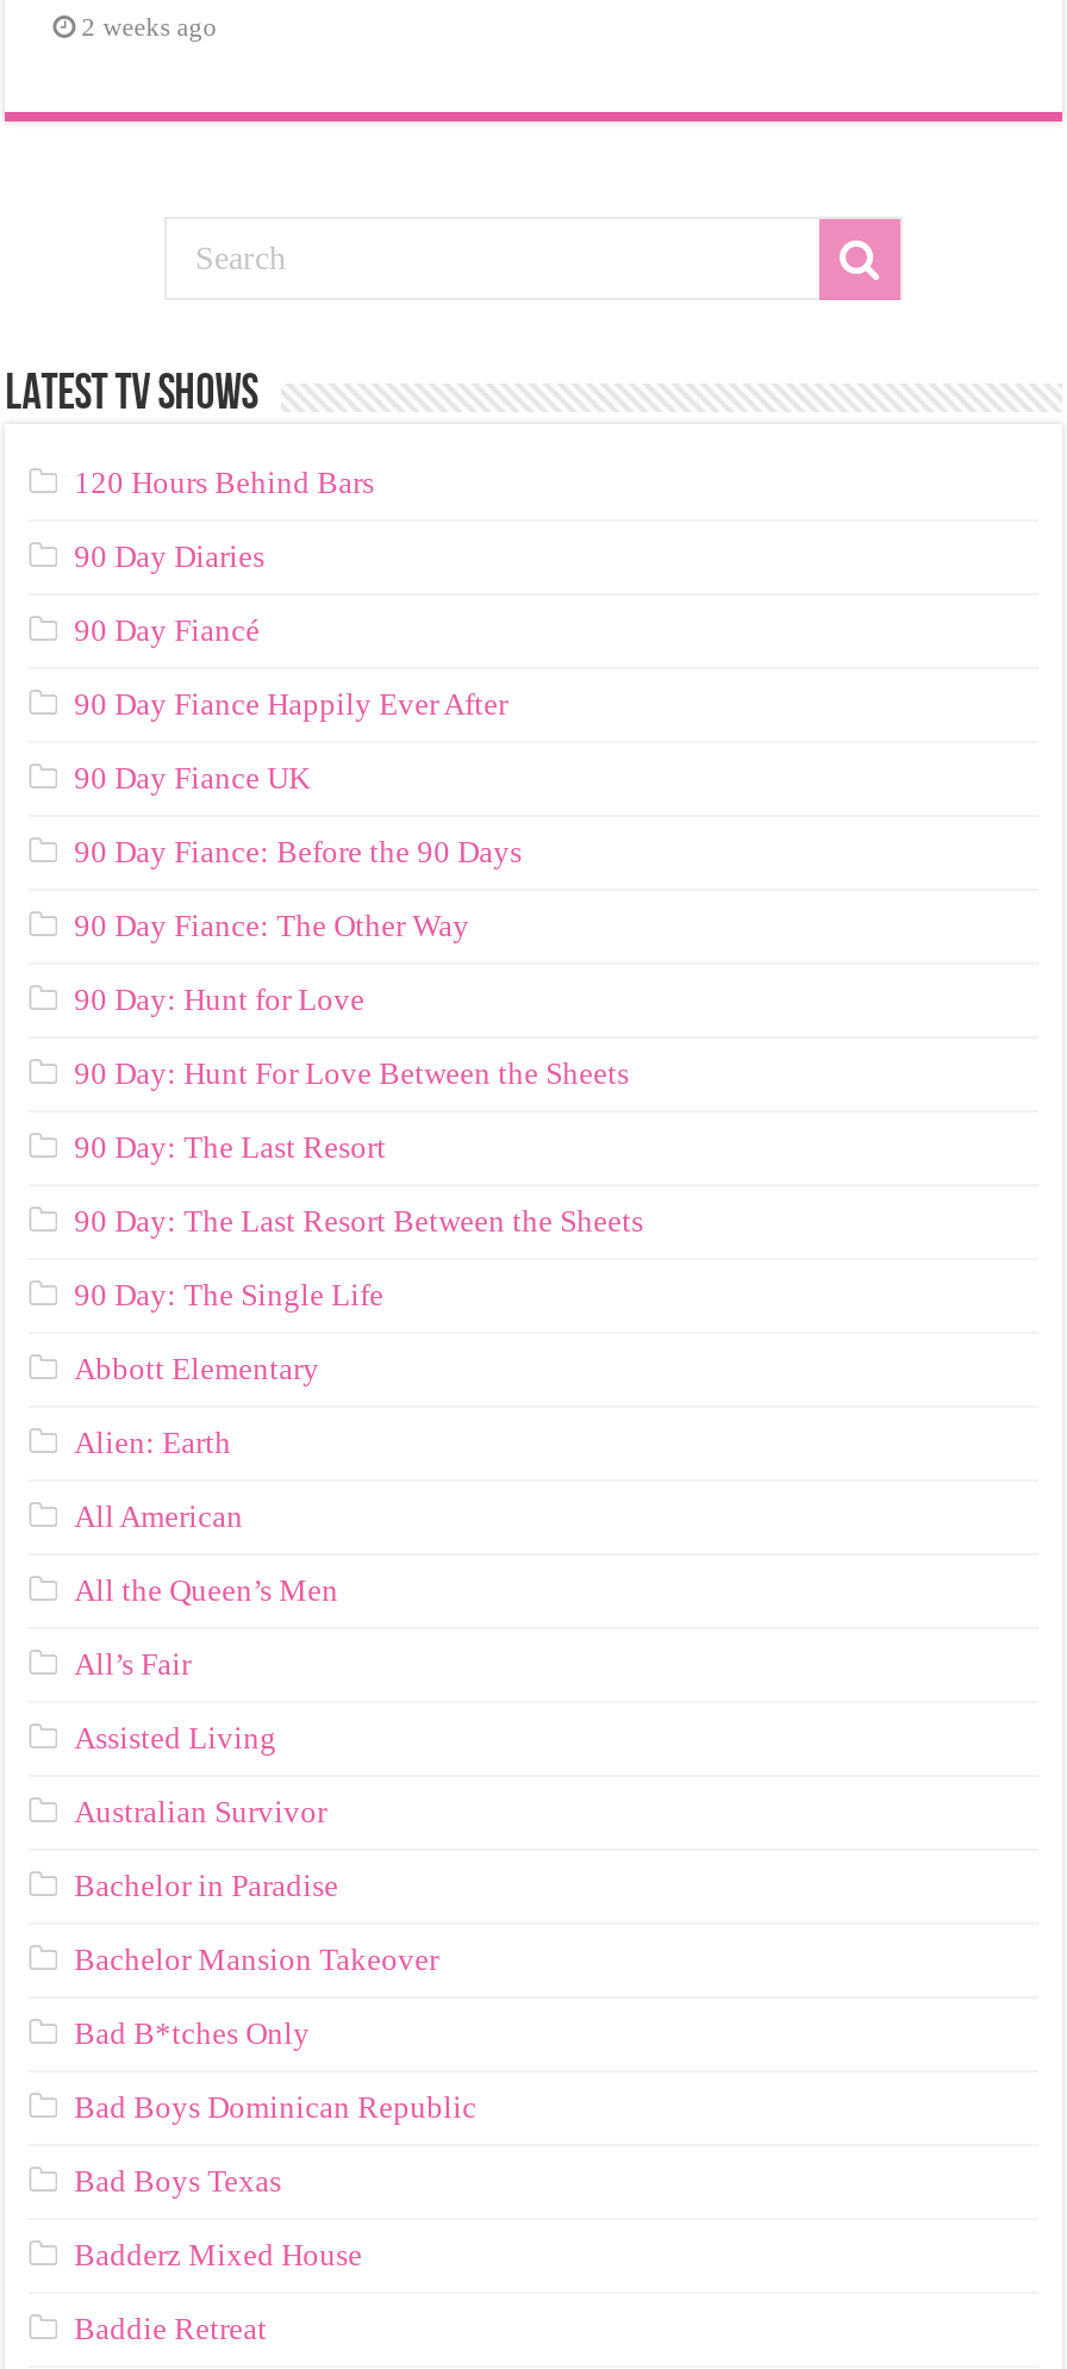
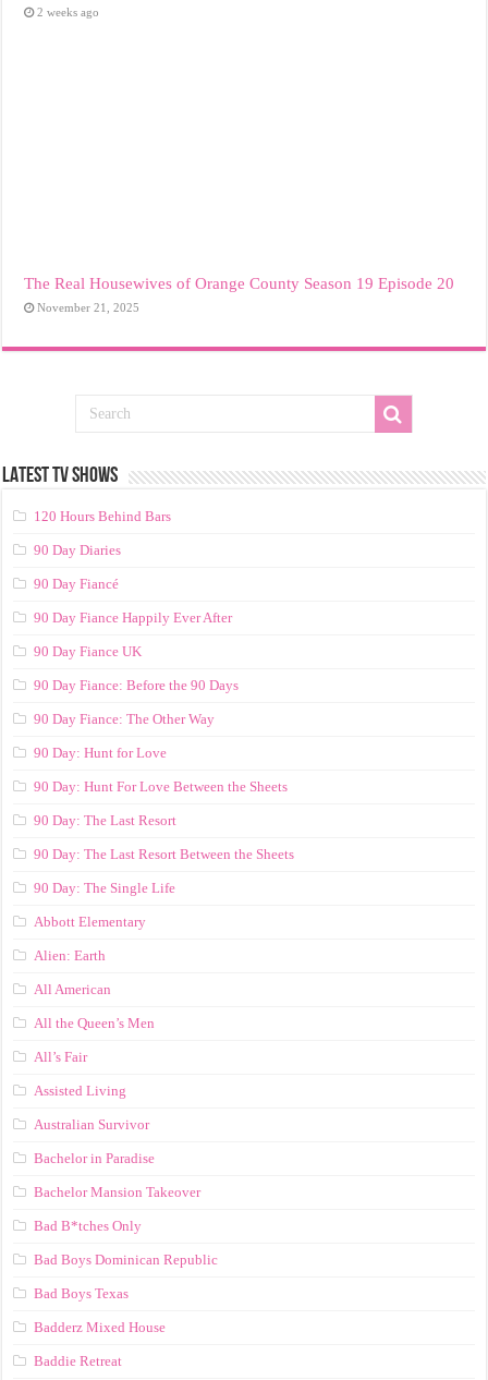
+ The Real Housewives of Orange County Season 19 Episode 20
+ November 21, 2025
